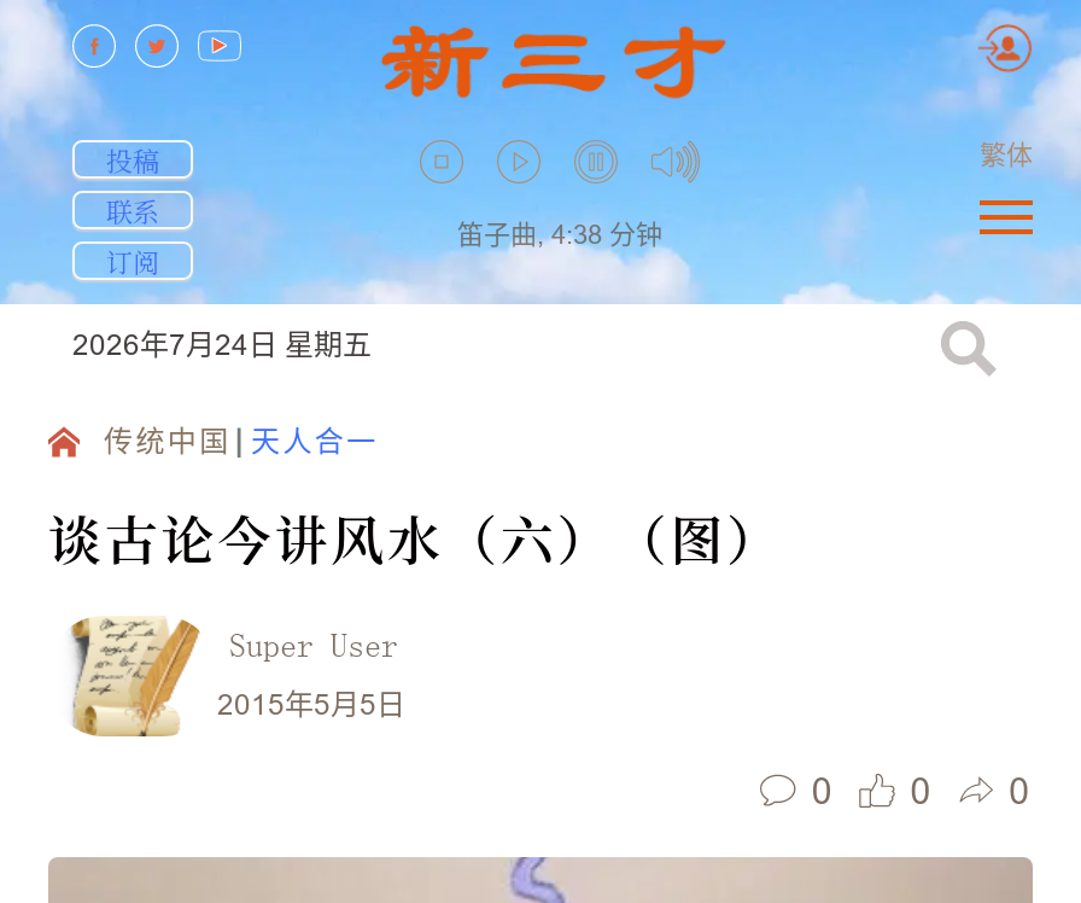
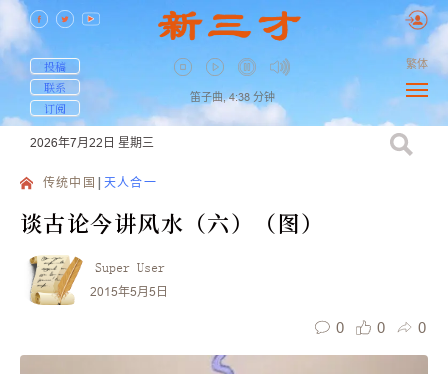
- 2026年7月24日 星期五
+ 2026年7月22日 星期三
